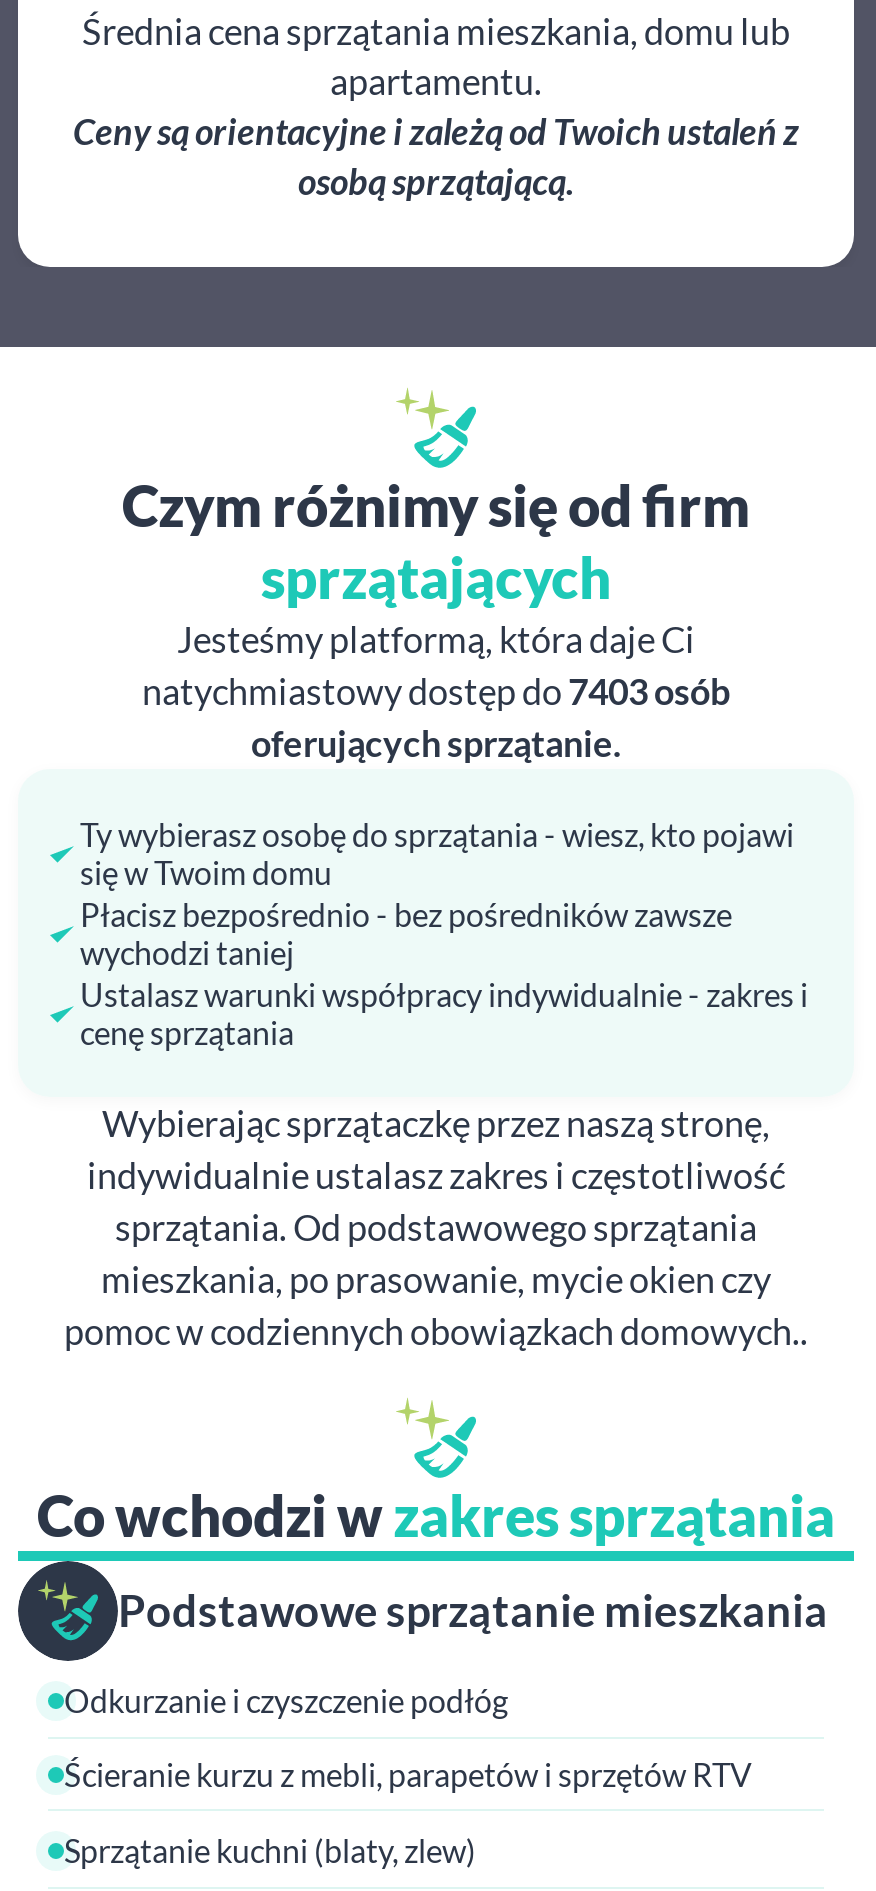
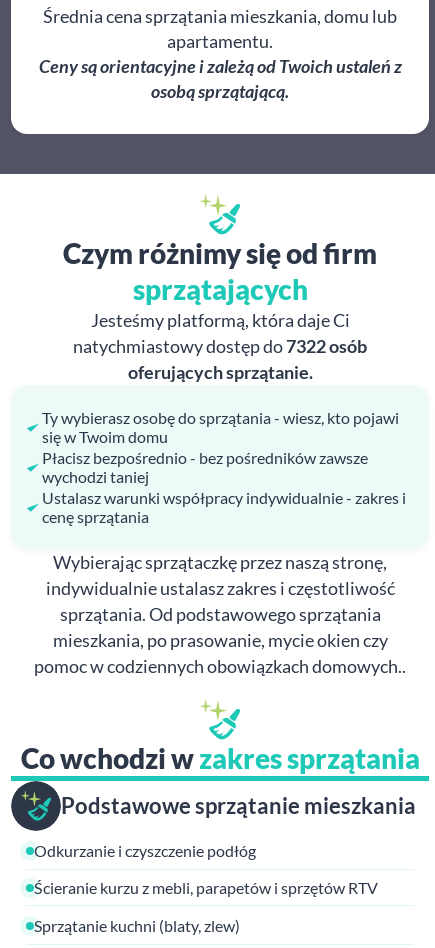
- natychmiastowy dostęp do 7403 osób
+ natychmiastowy dostęp do 7322 osób
